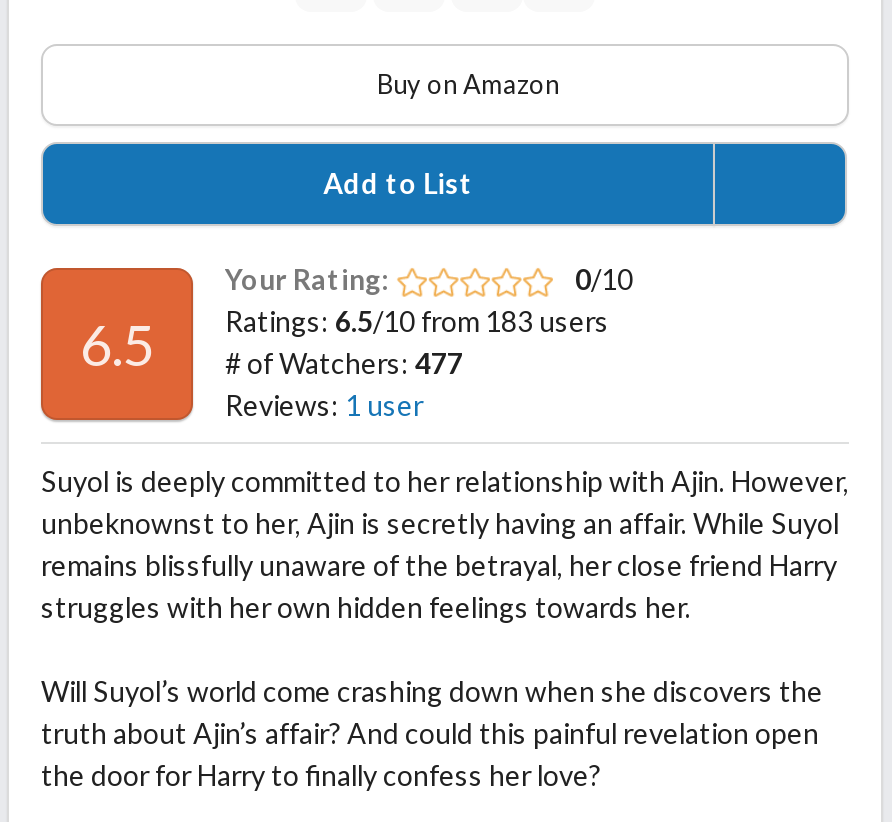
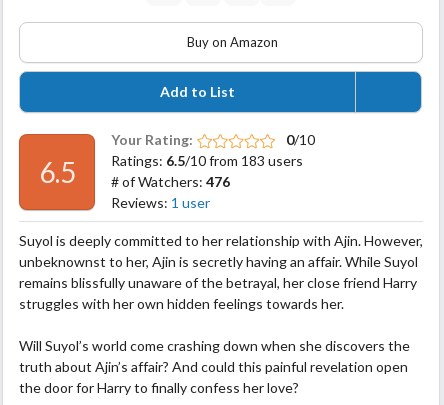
- # of Watchers: 477
+ # of Watchers: 476
